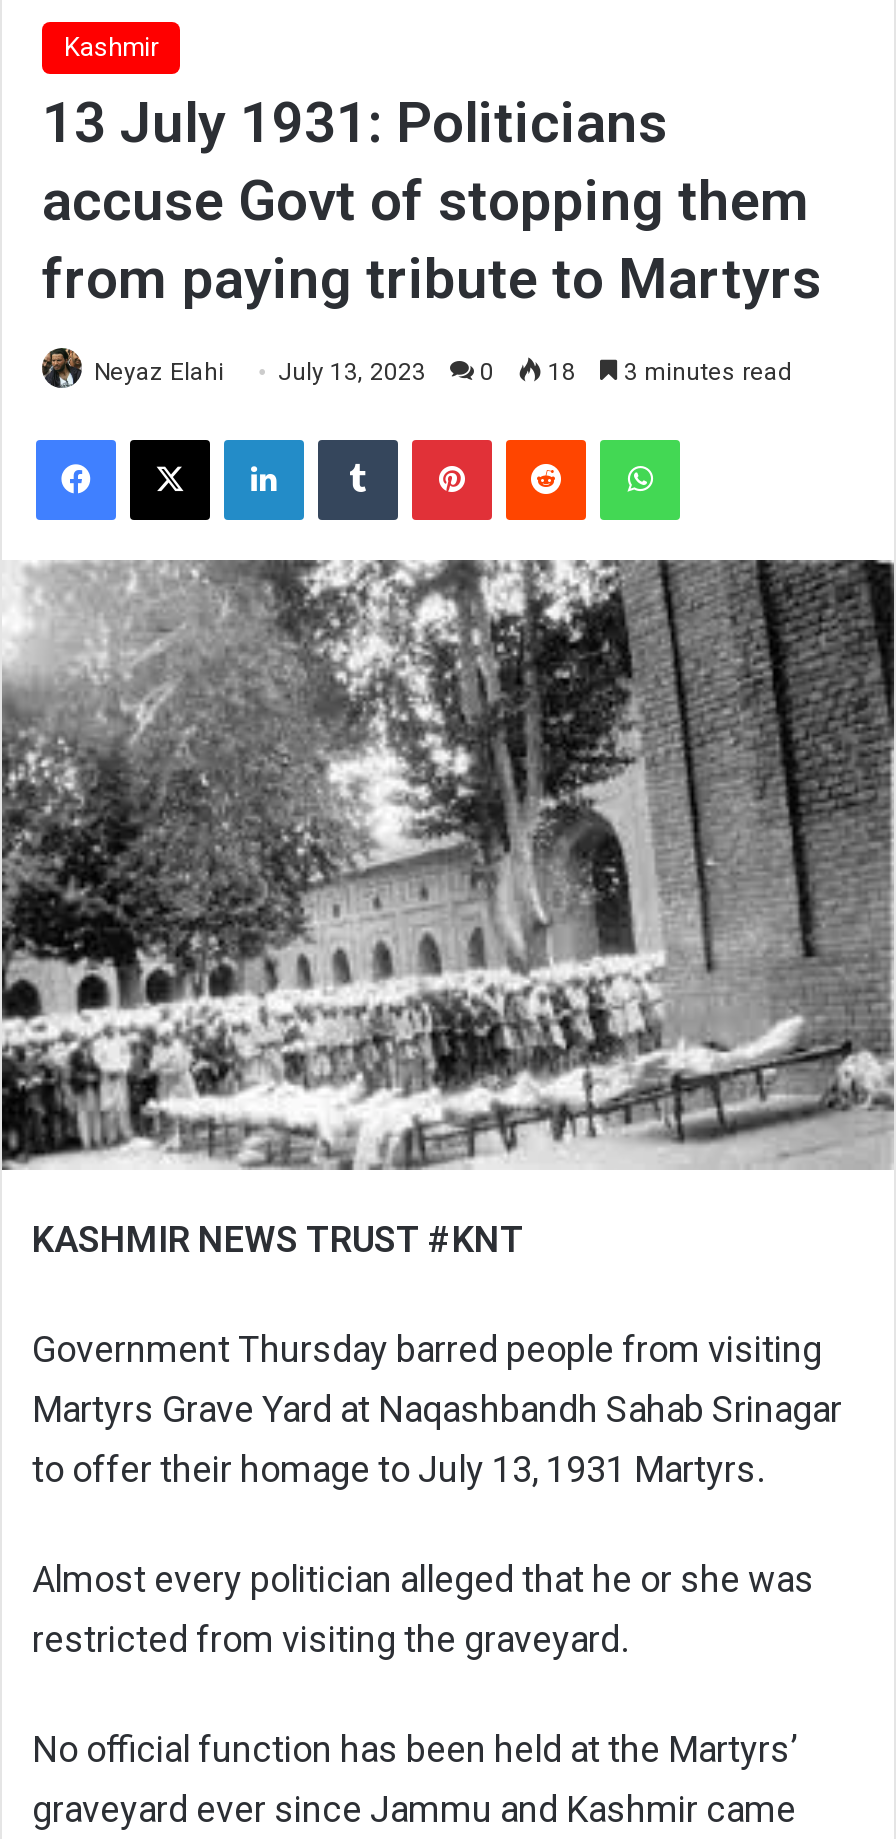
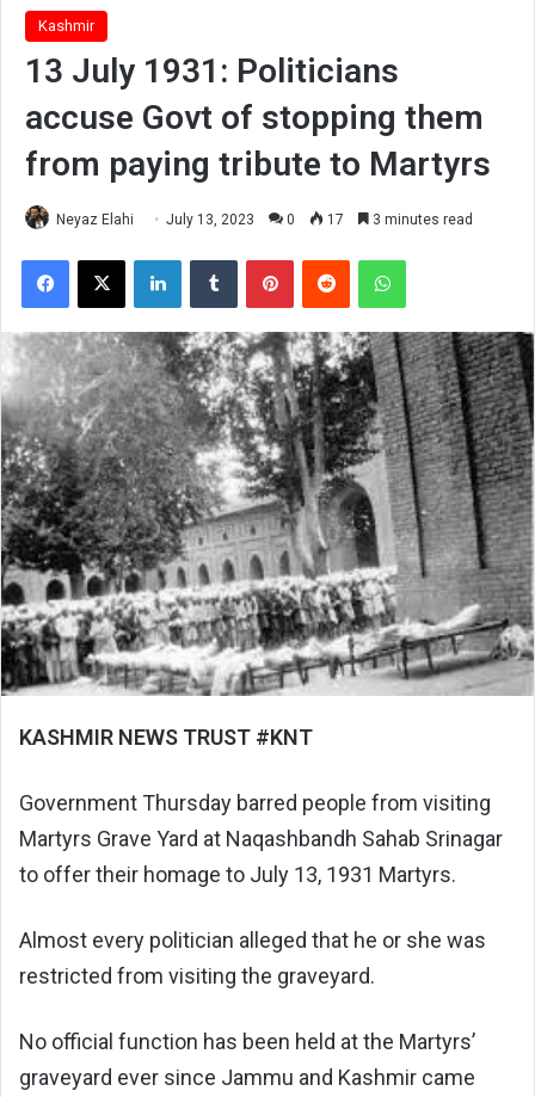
- Neyaz Elahi July 13, 2023 0 18 3 minutes read
+ Neyaz Elahi July 13, 2023 0 17 3 minutes read
